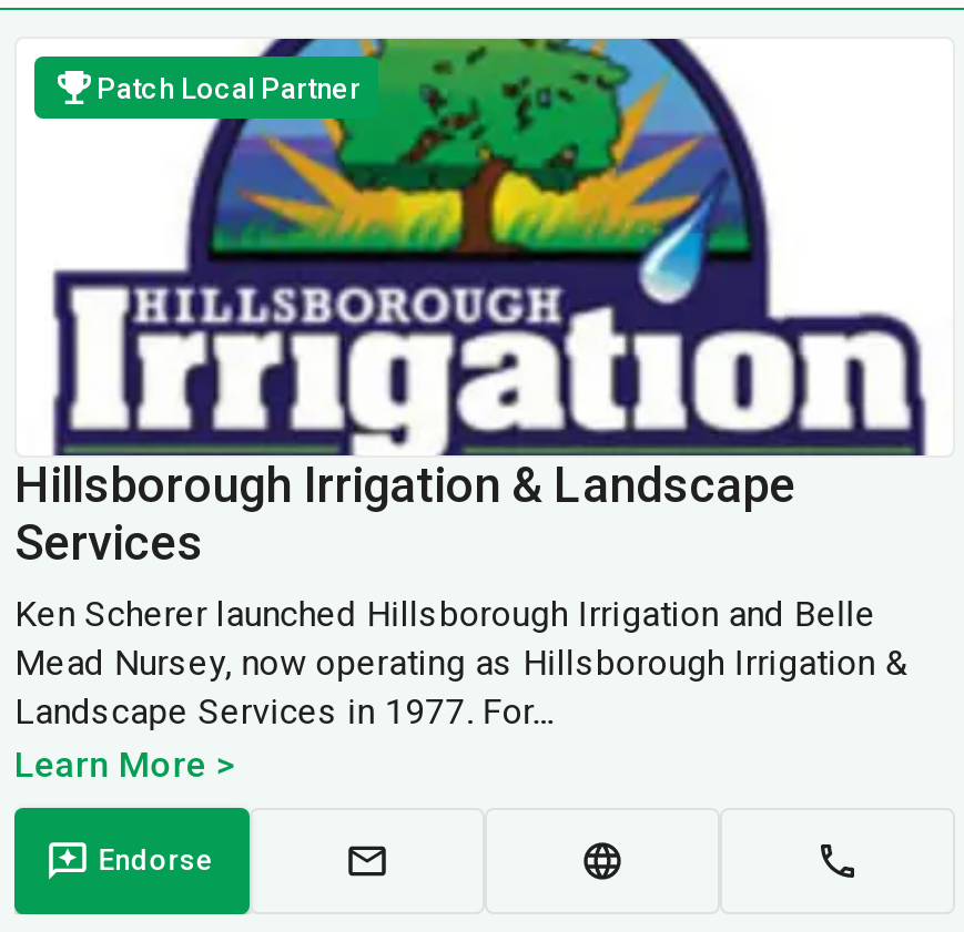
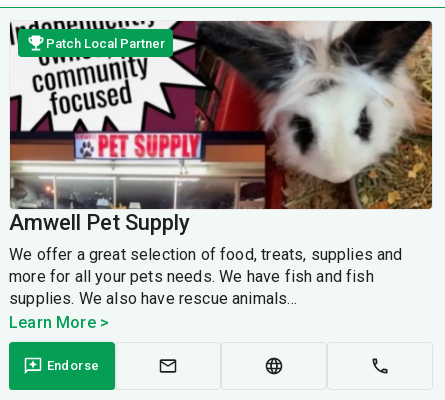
- [image]
- Hillsborough Irrigation & Landscape
- Services
- Ken Scherer launched Hillsborough Irrigation and Belle
- Mead Nursey, now operating as Hillsborough Irrigation &
- Landscape Services in 1977. For...
+ [image]
+ Amwell Pet Supply
+ We offer a great selection of food, treats, supplies and
+ more for all your pets needs. We have fish and fish
+ supplies. We also have rescue animals...
